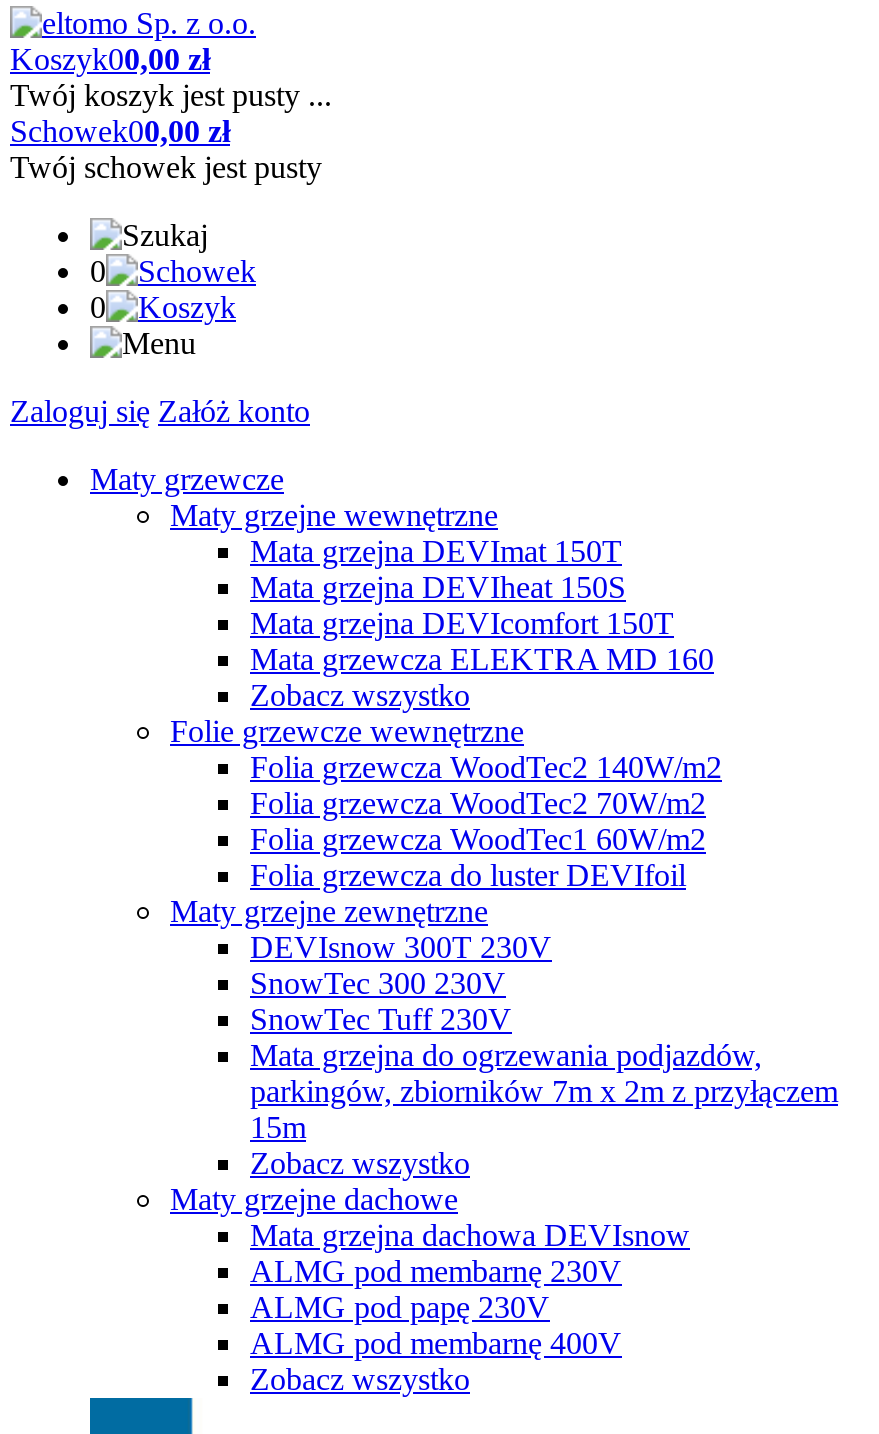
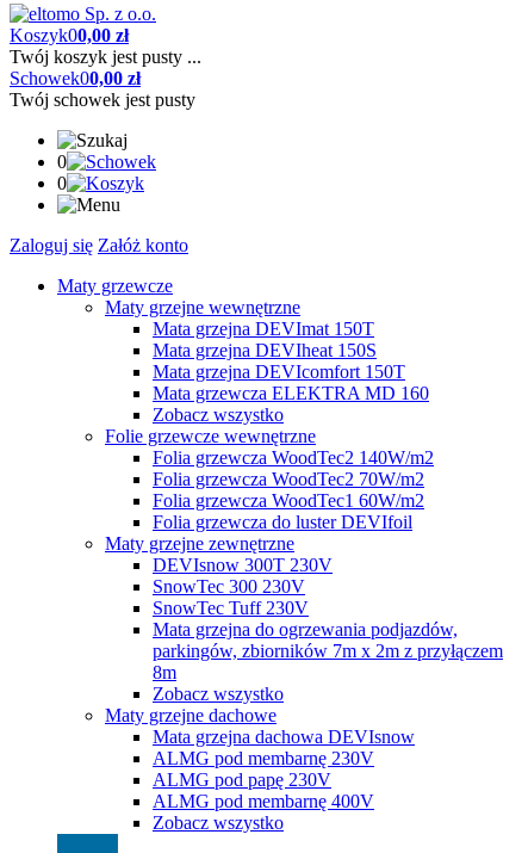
- 15m
+ 8m
